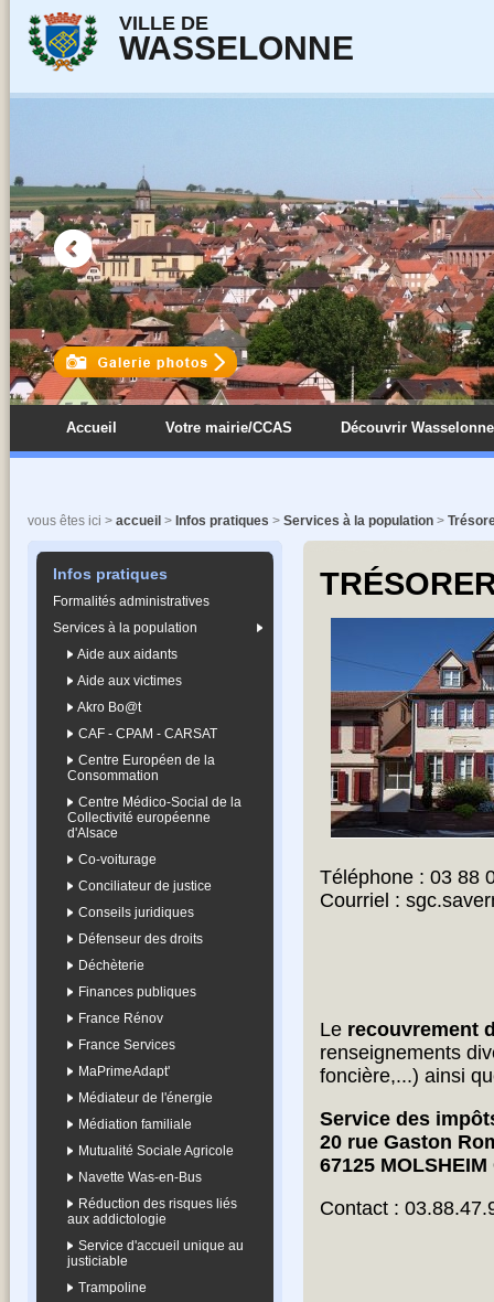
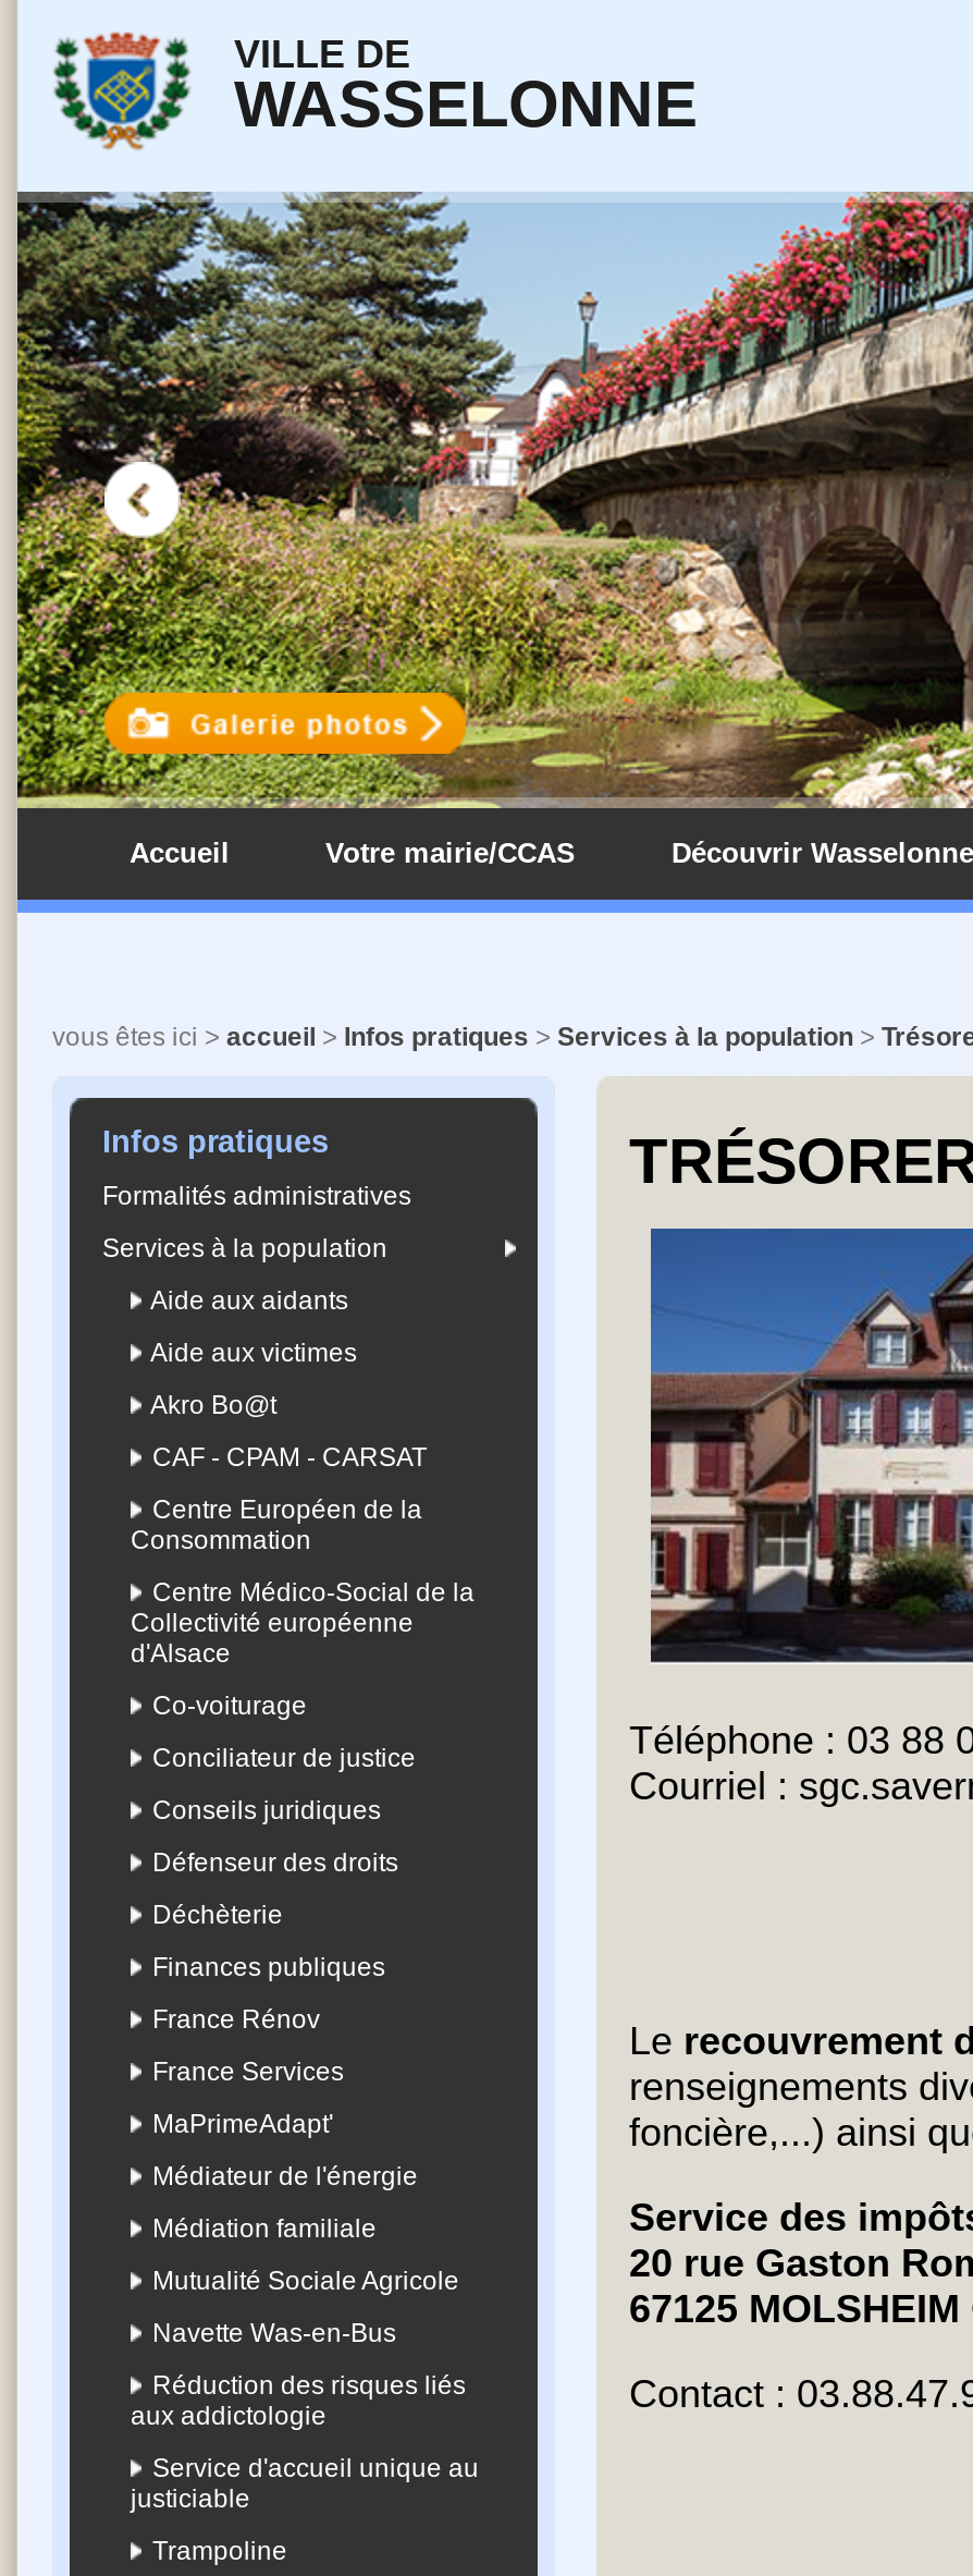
- [image]
+ [image]
